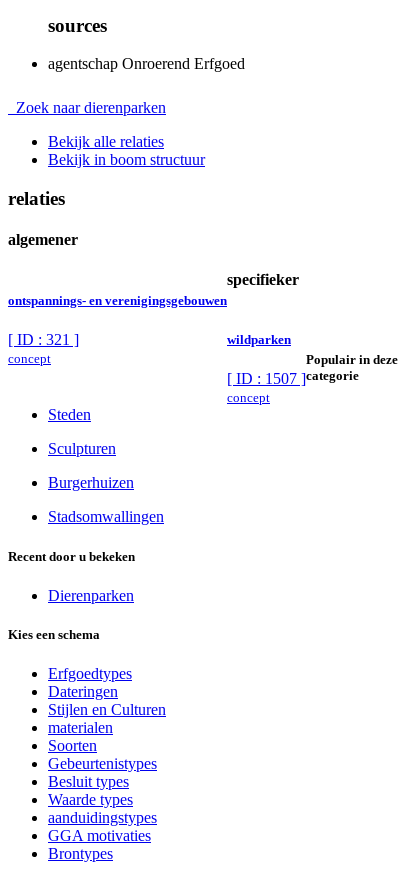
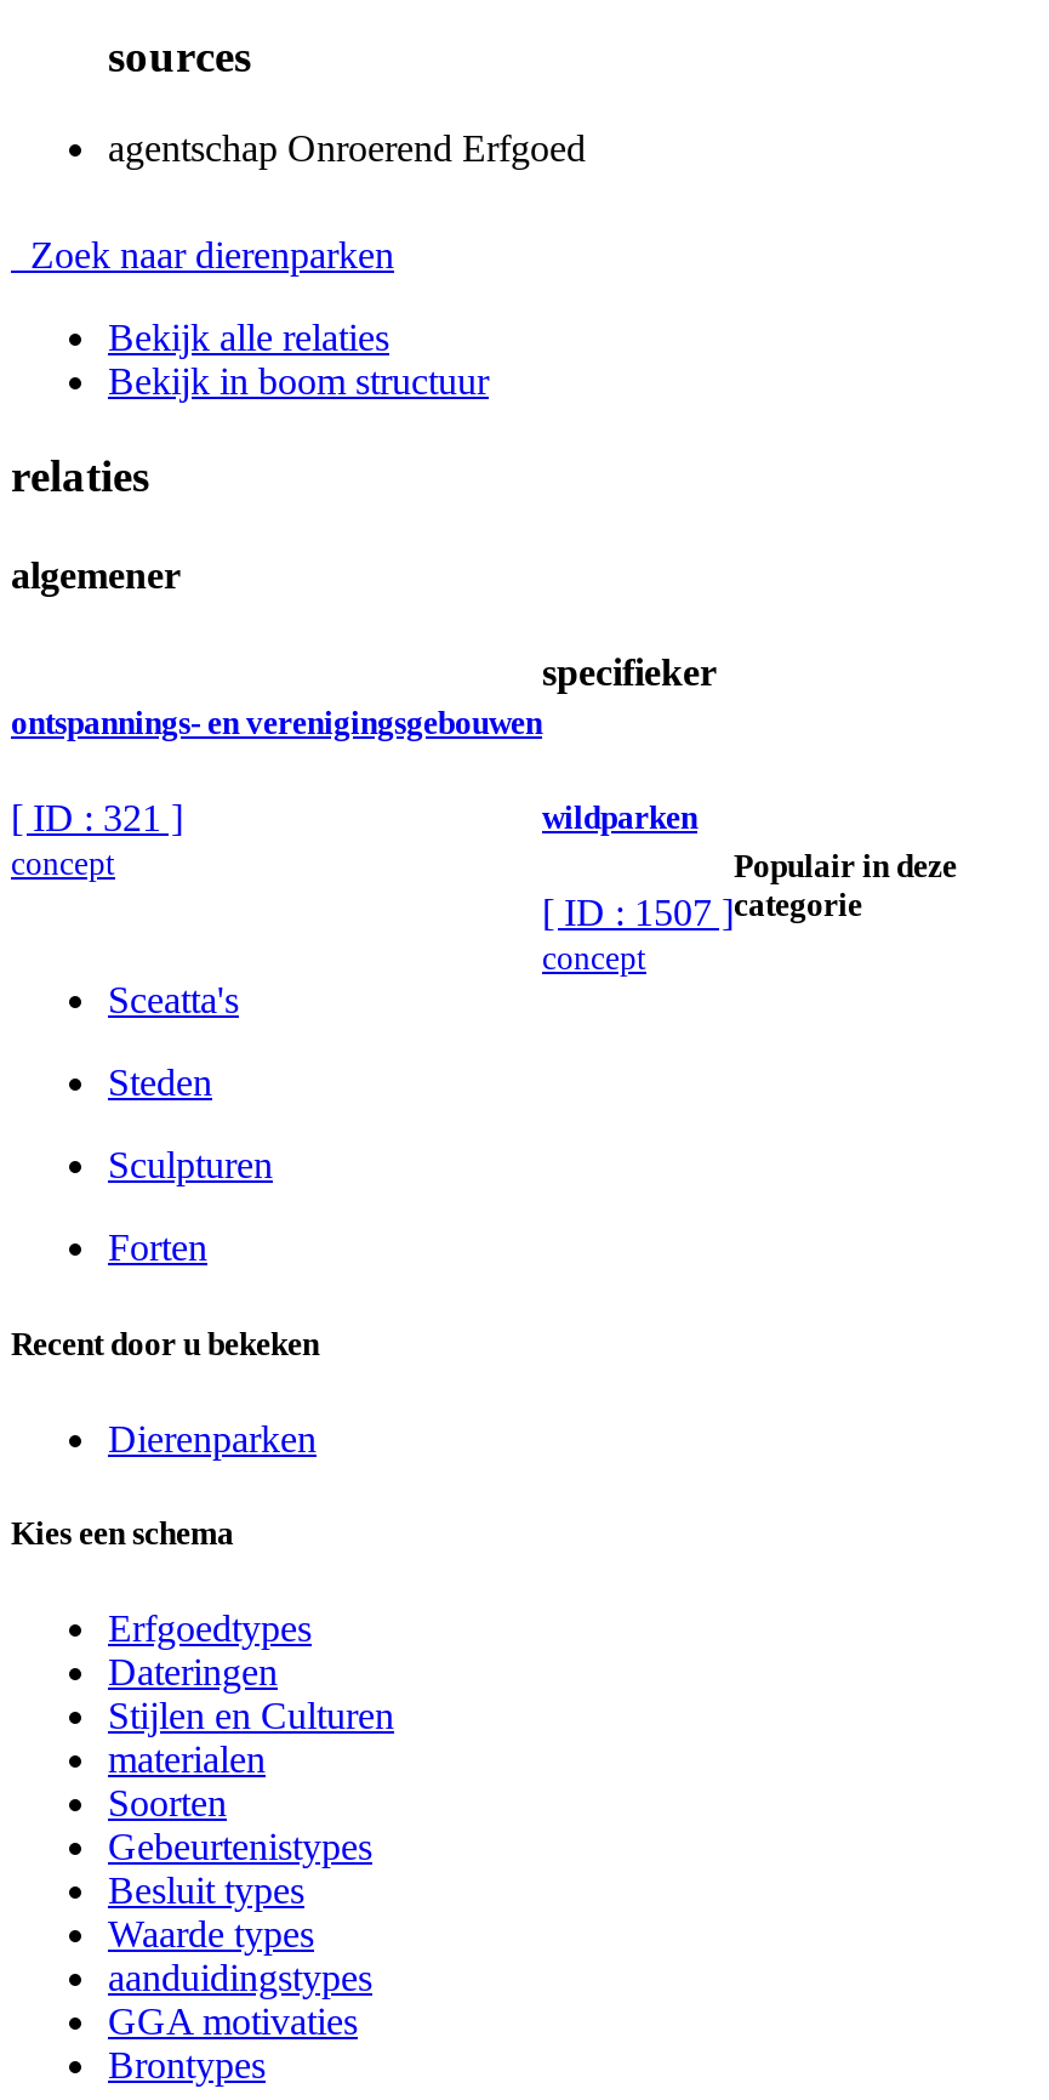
+ Sceatta's

moved down: Steden | Sculpturen

- Burgerhuizen
- Stadsomwallingen
+ Forten
